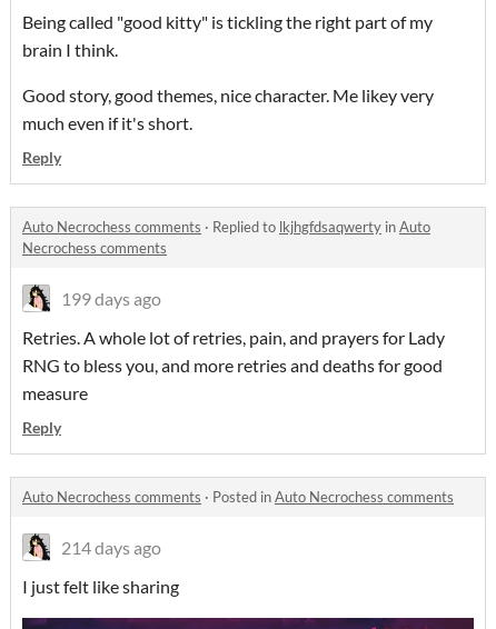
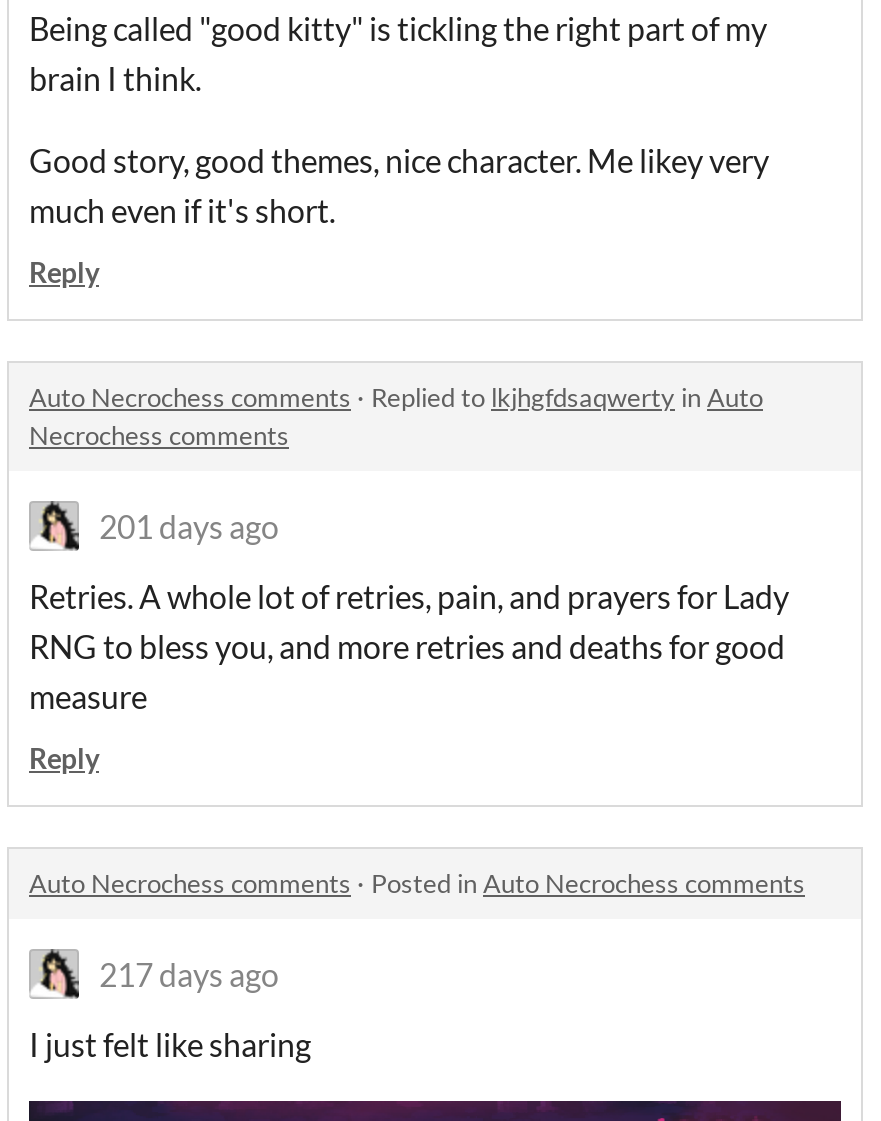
- 199 days ago
+ 201 days ago

- 214 days ago
+ 217 days ago
